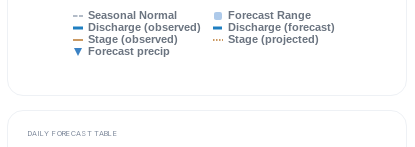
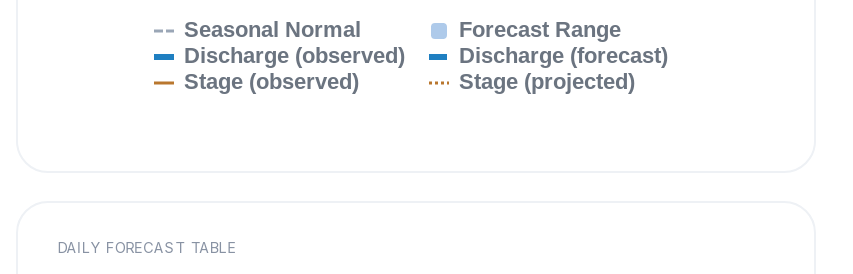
- Forecast precip
